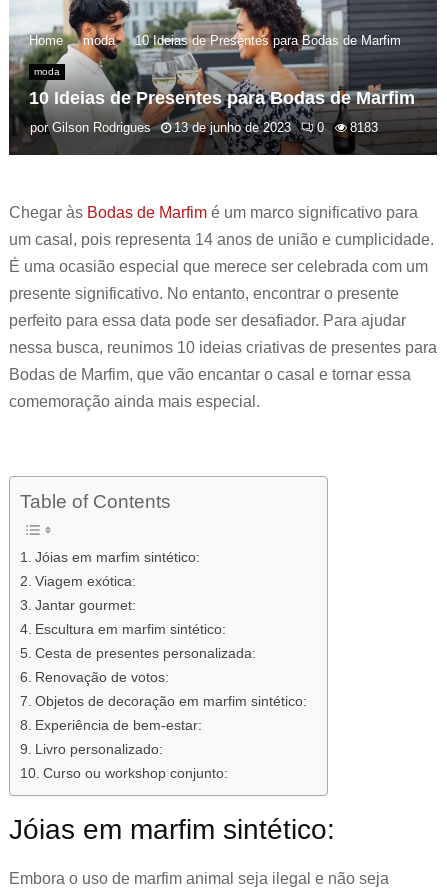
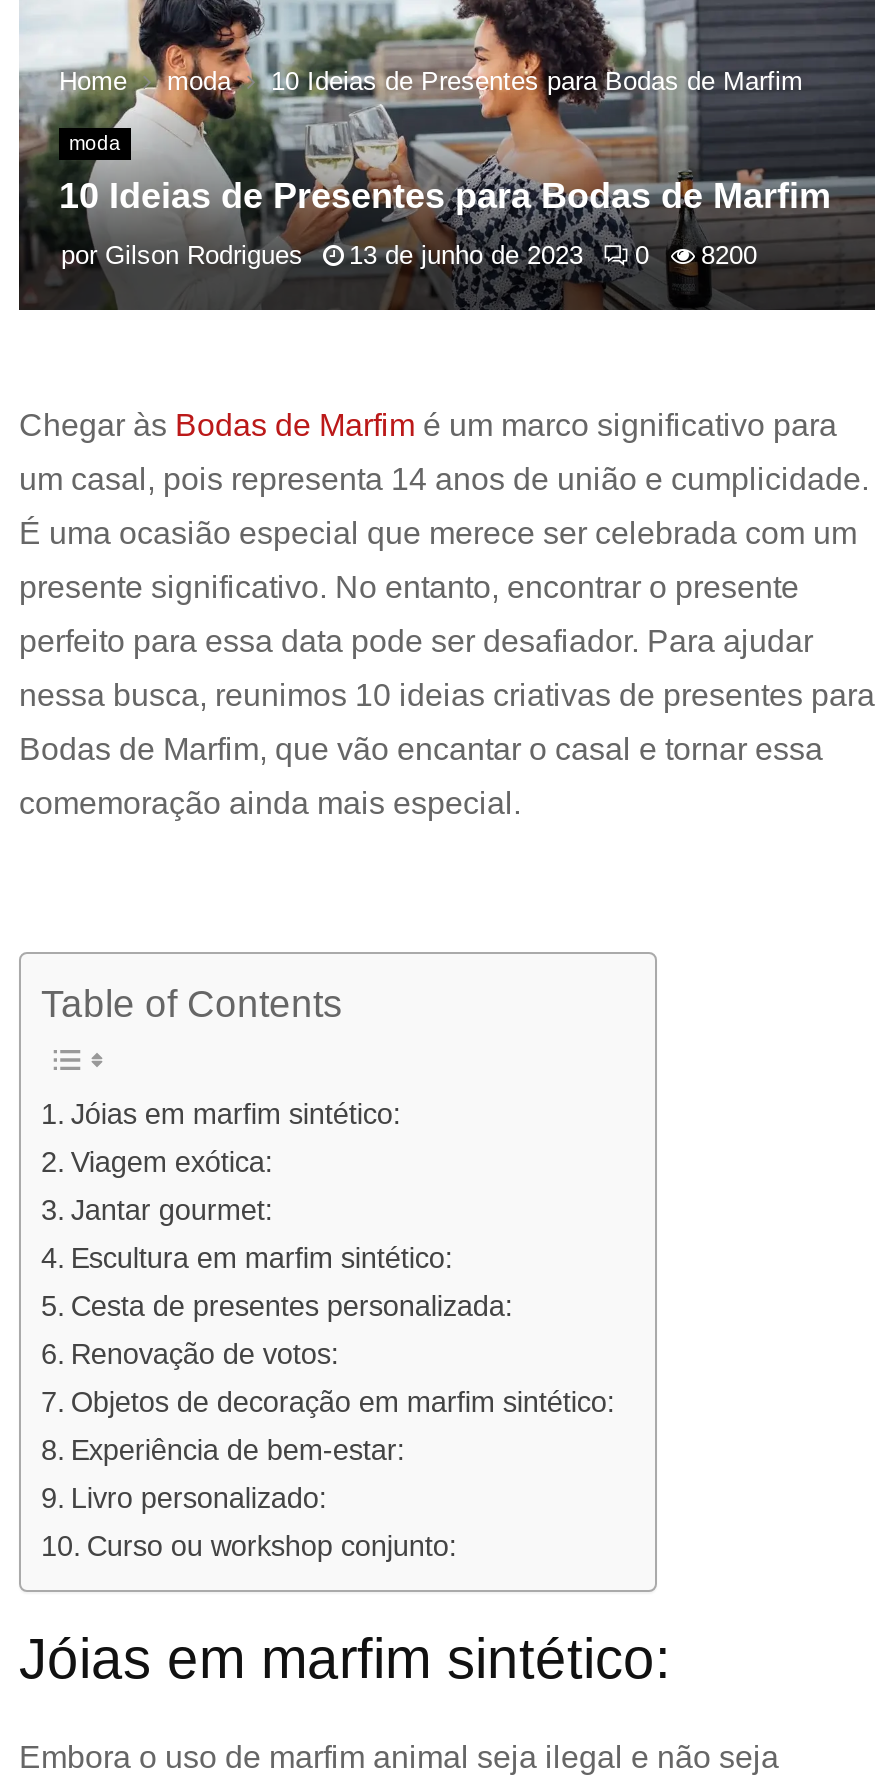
- por Gilson Rodrigues 13 de junho de 2023 0 8183
+ por Gilson Rodrigues 13 de junho de 2023 0 8200
